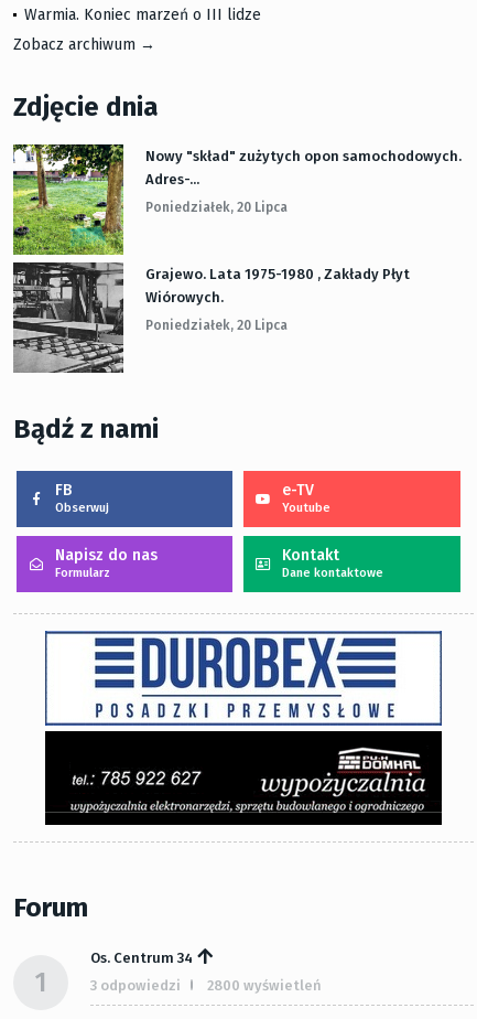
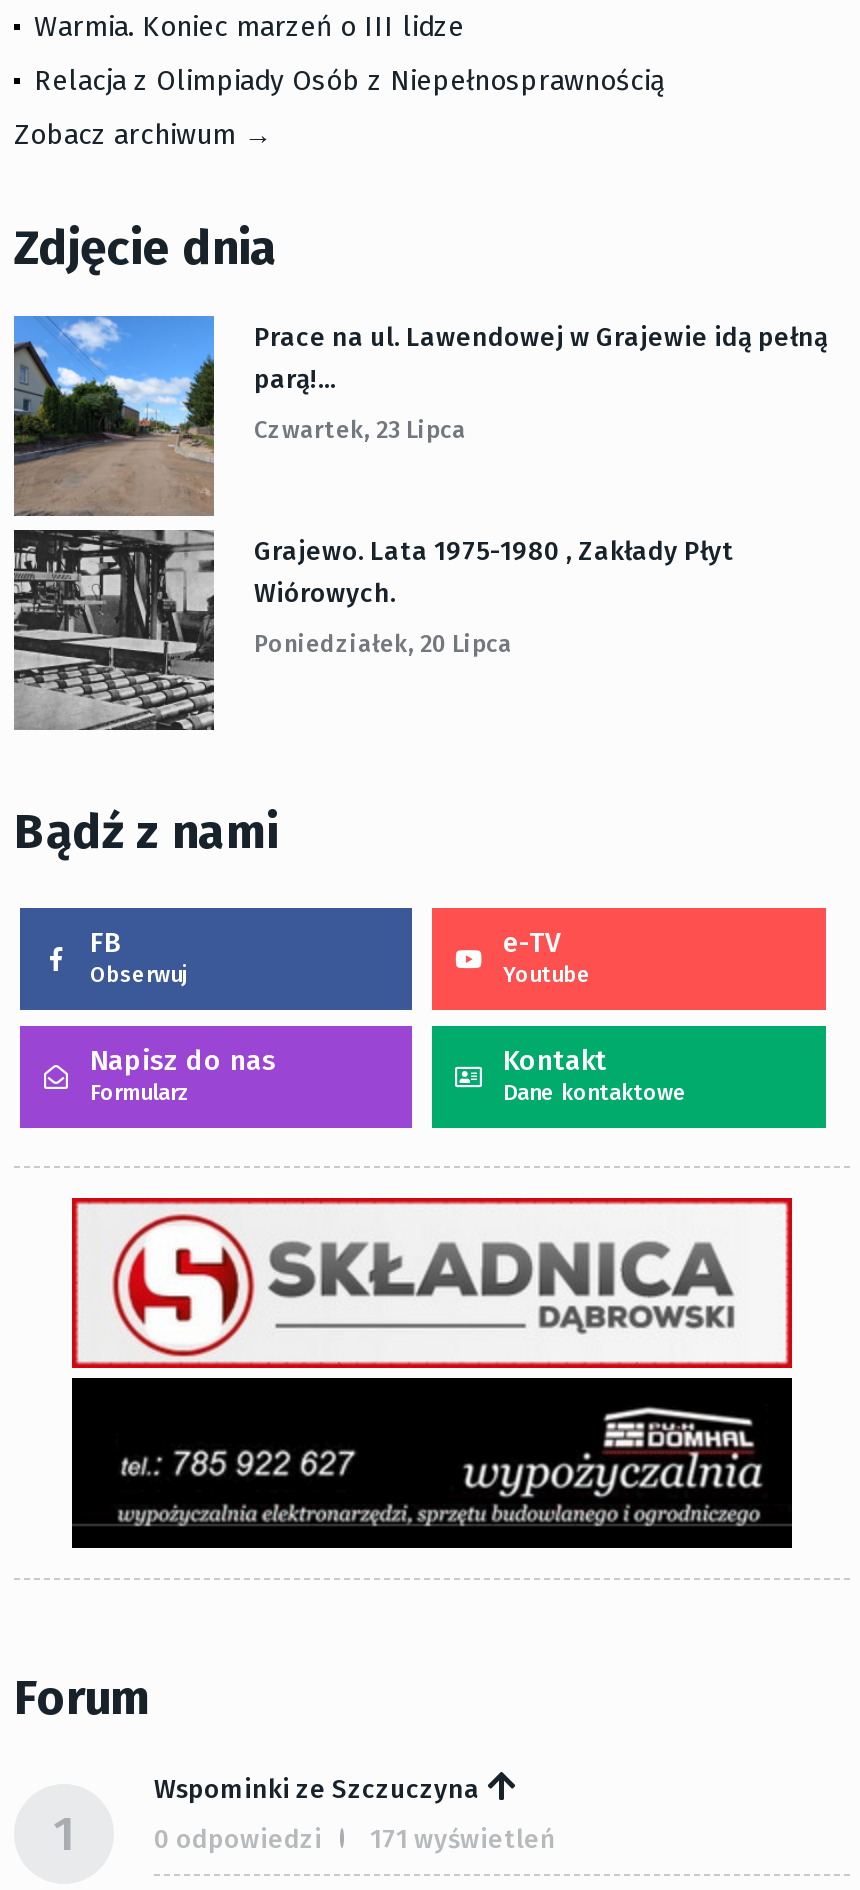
+ Relacja z Olimpiady Osób z Niepełnosprawnością

- [image]
- Nowy "skład" zużytych opon samochodowych.
- Adres-...
+ [image]
+ Prace na ul. Lawendowej w Grajewie idą pełną
+ parą!...

- Poniedziałek, 20 Lipca
+ Czwartek, 23 Lipca

- [image]
+ [image]

- Os. Centrum 34
+ Wspominki ze Szczuczyna

- 3 odpowiedzi
- 2800 wyświetleń
+ 0 odpowiedzi
+ 171 wyświetleń
